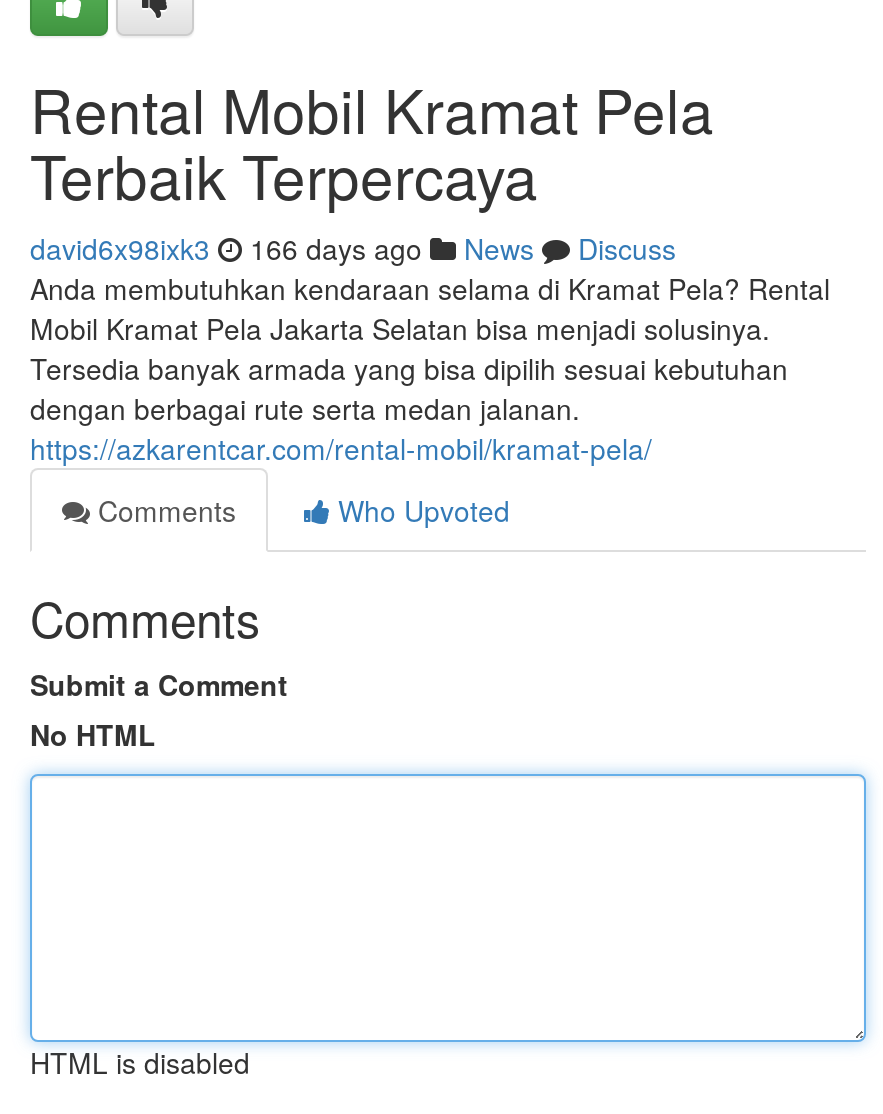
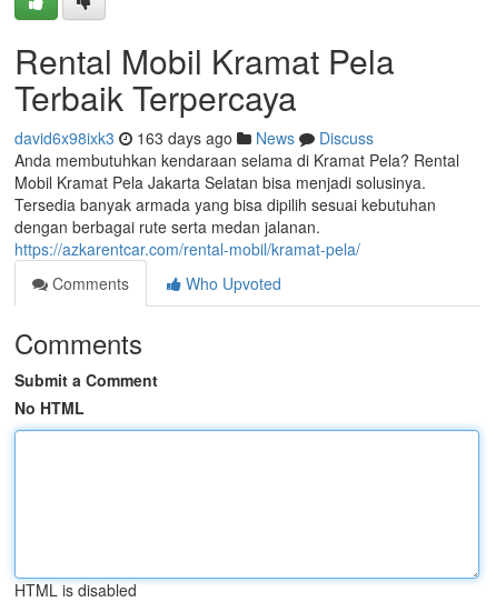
- david6x98ixk3 166 days ago News Discuss
+ david6x98ixk3 163 days ago News Discuss
